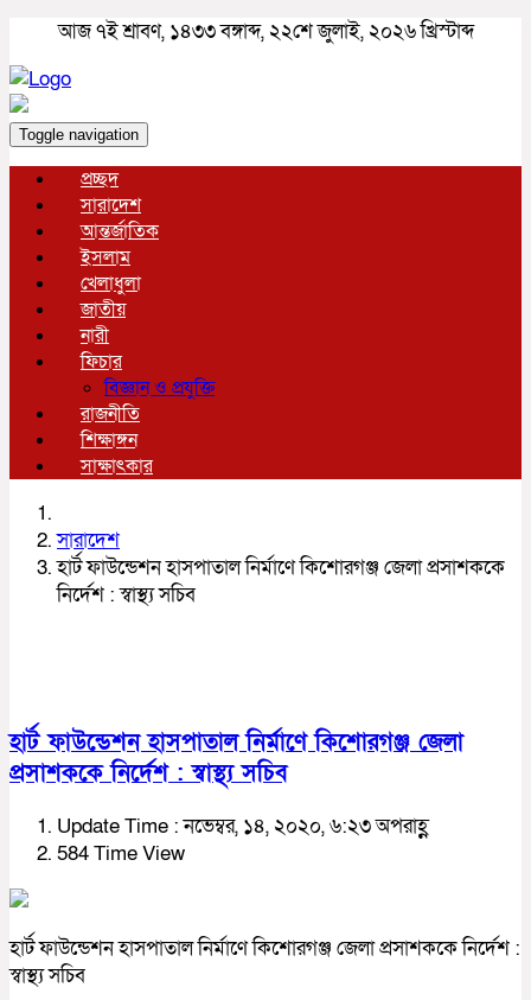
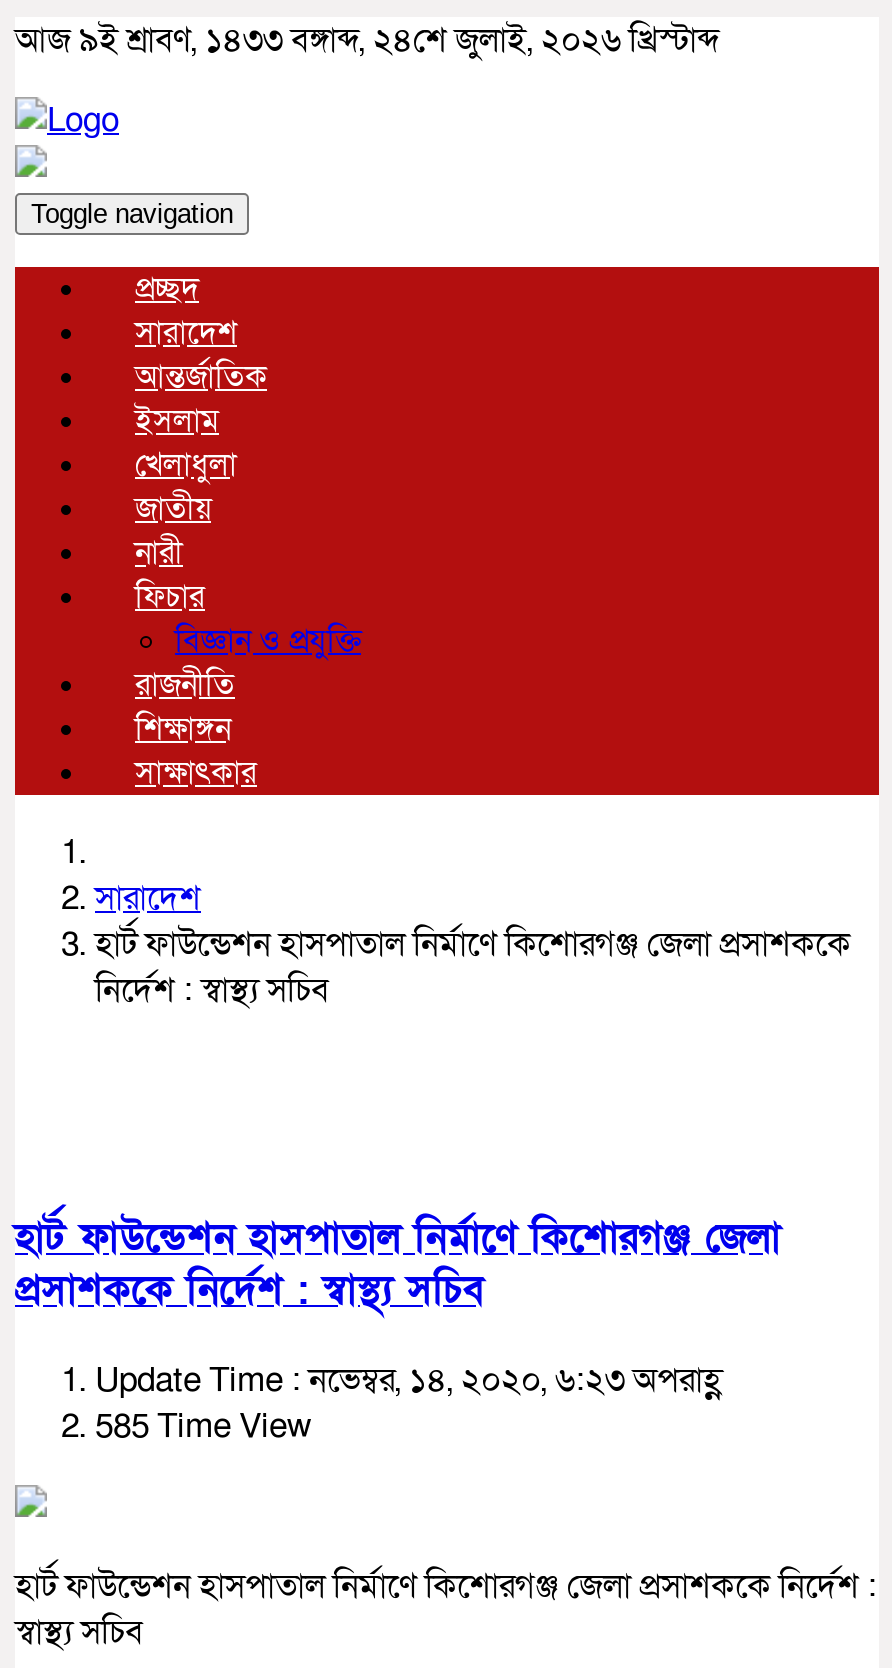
- আজ ৭ই শ্রাবণ, ১৪৩৩ বঙ্গাব্দ, ২২শে জুলাই, ২০২৬ খ্রিস্টাব্দ
+ আজ ৯ই শ্রাবণ, ১৪৩৩ বঙ্গাব্দ, ২৪শে জুলাই, ২০২৬ খ্রিস্টাব্দ

- 584 Time View
+ 585 Time View
